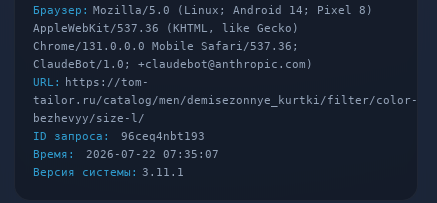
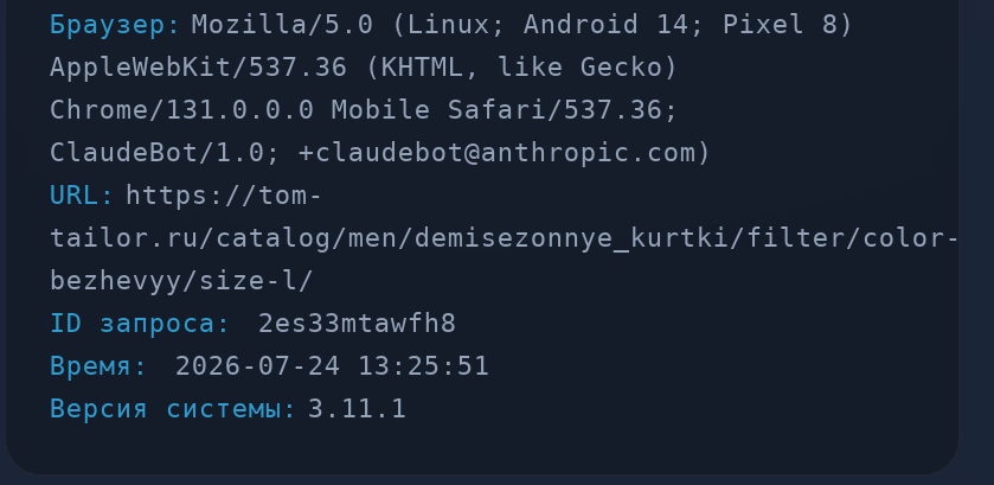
- ID запроса: 96ceq4nbt193
+ ID запроса: 2es33mtawfh8

- Время: 2026-07-22 07:35:07
+ Время: 2026-07-24 13:25:51
